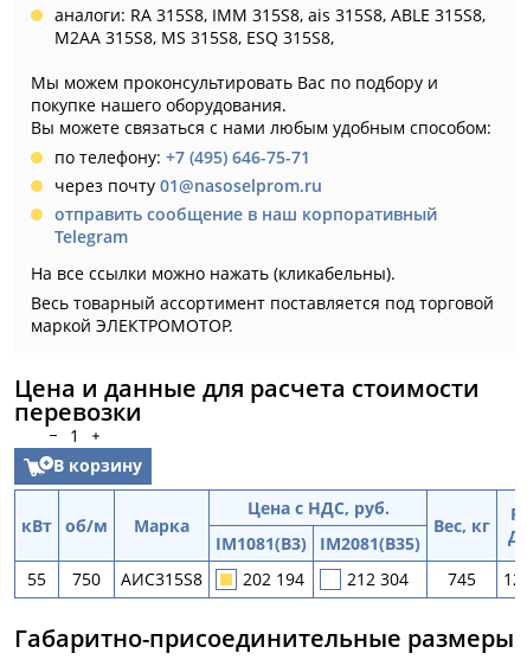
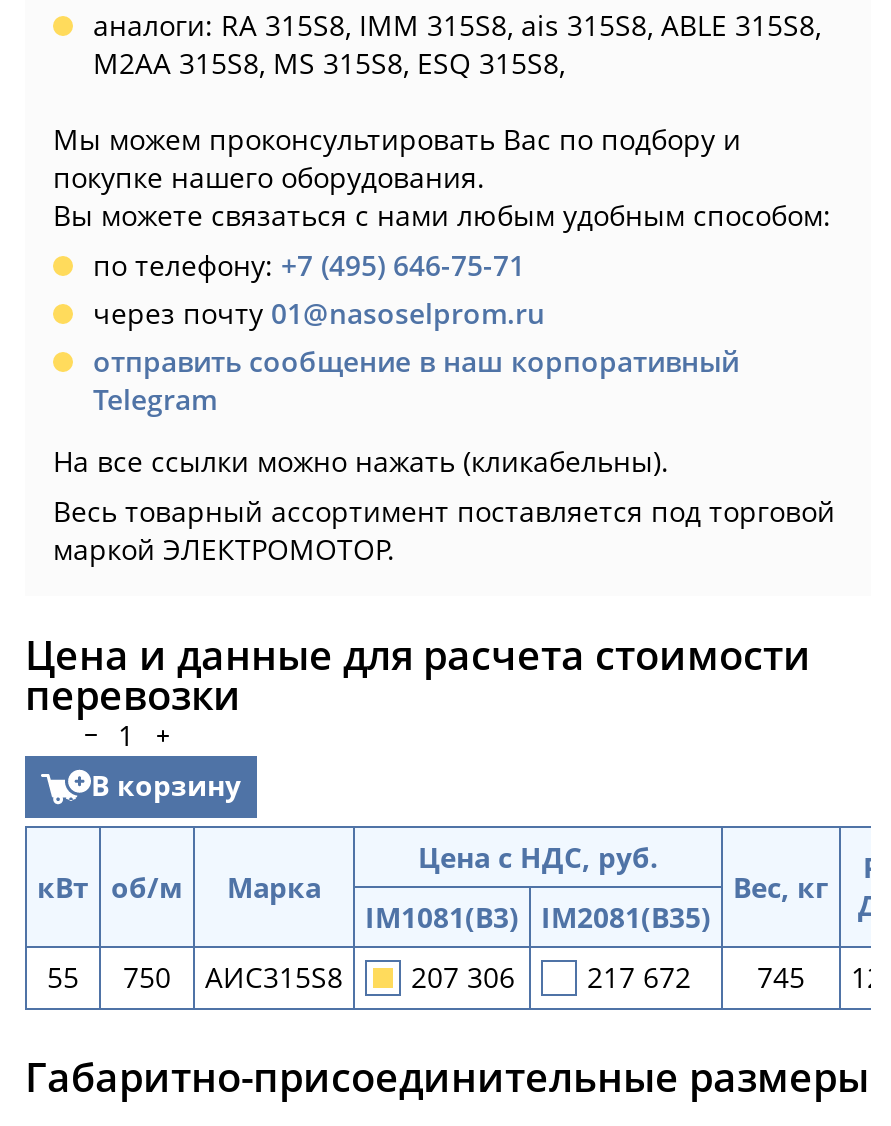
- 202 194
+ 207 306

- 212 304
+ 217 672
